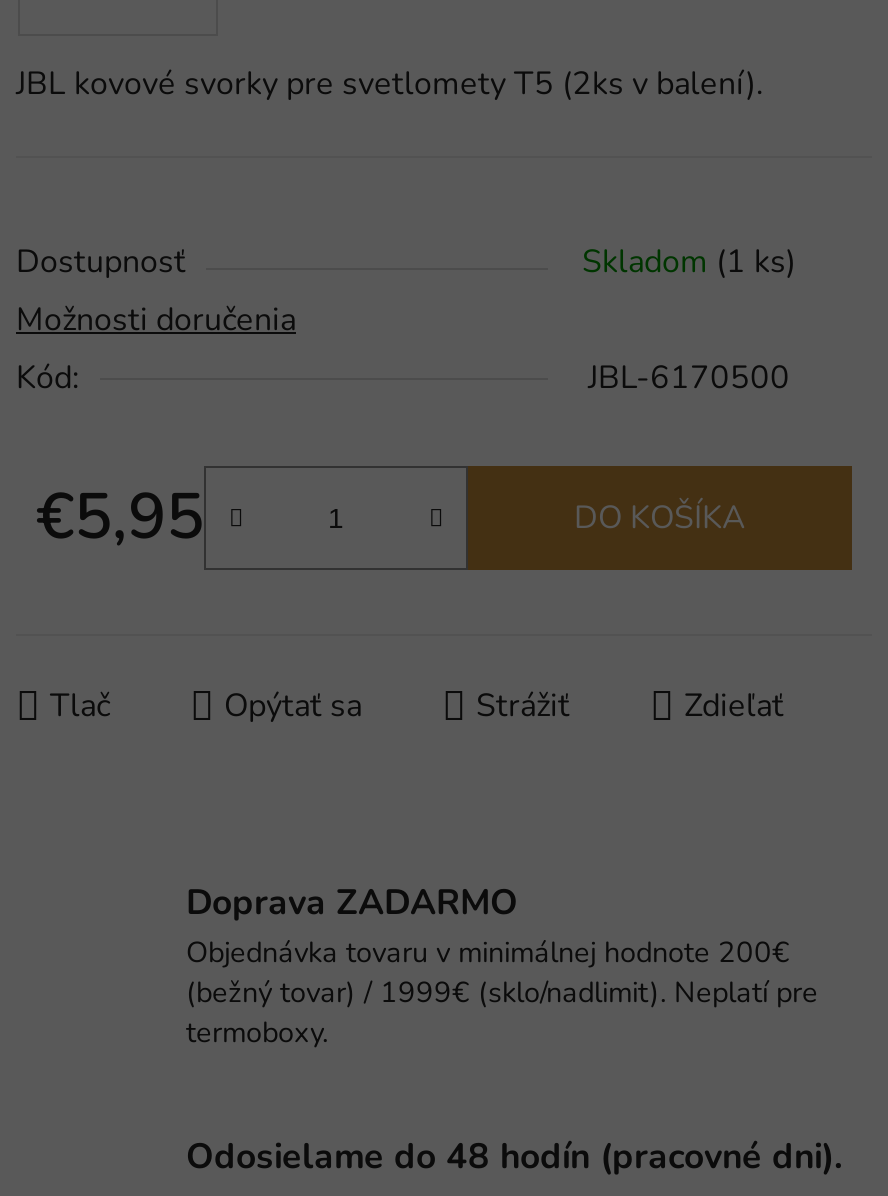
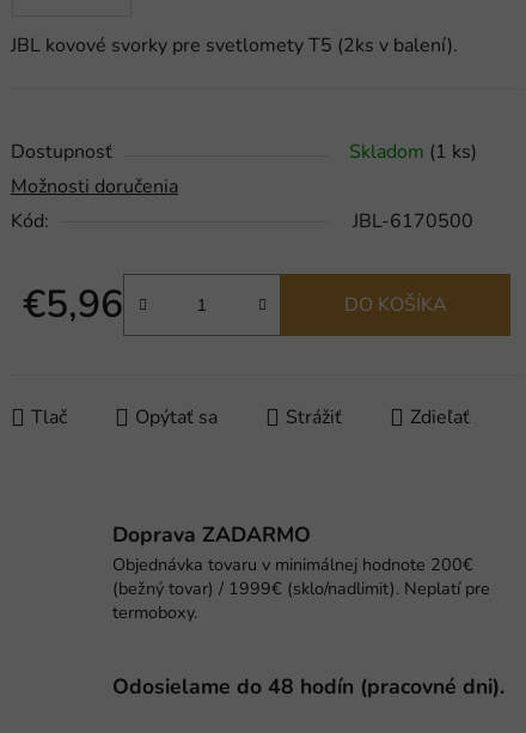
- €5,95
+ €5,96
